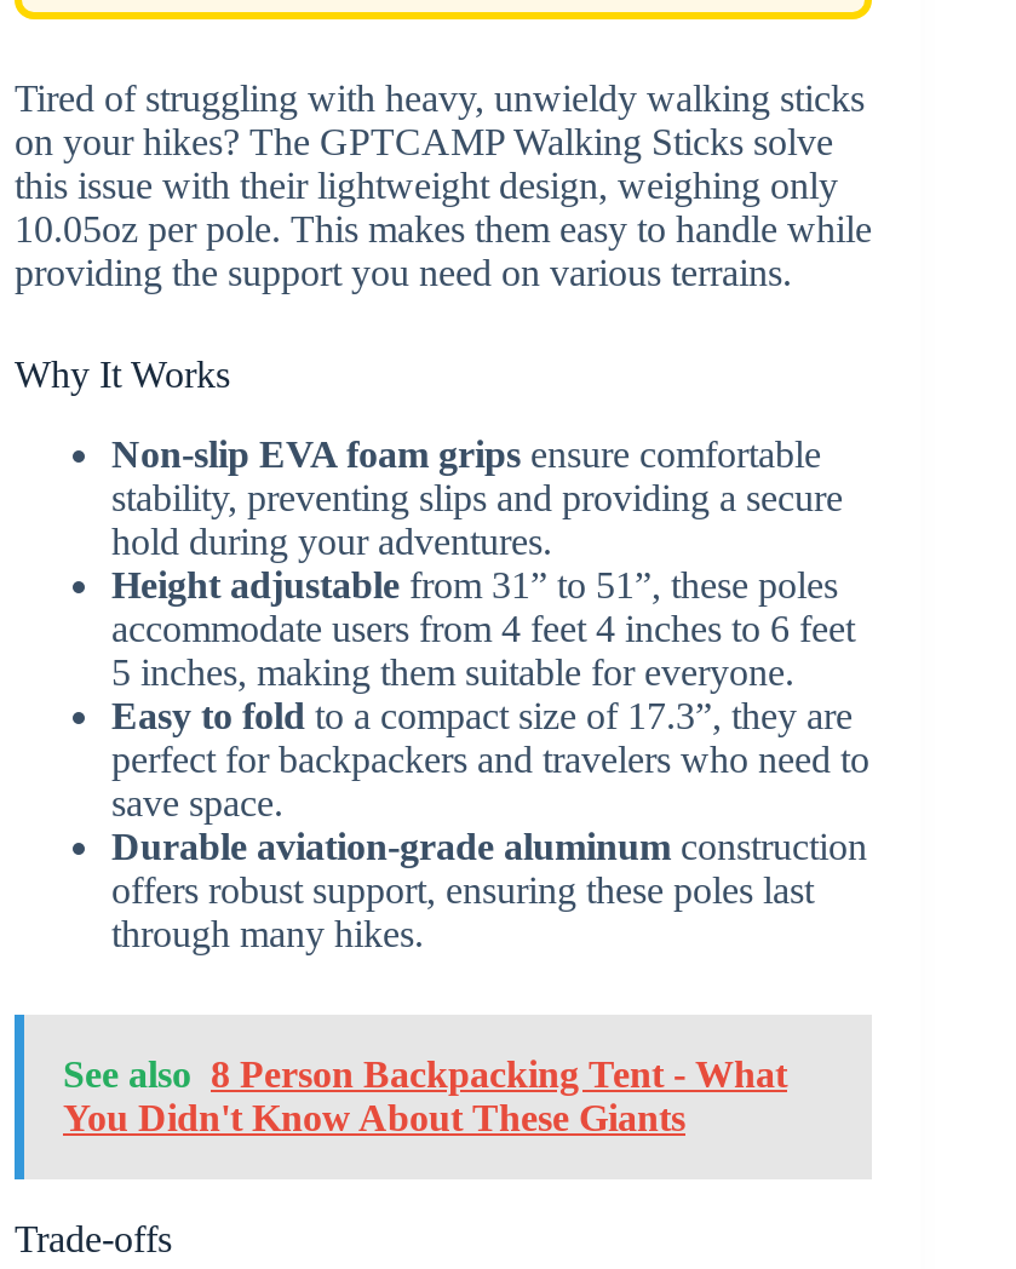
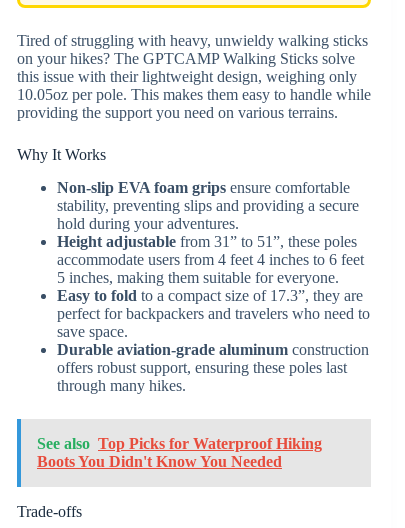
- See also 8 Person Backpacking Tent - What
- You Didn't Know About These Giants
+ See also Top Picks for Waterproof Hiking
+ Boots You Didn't Know You Needed
